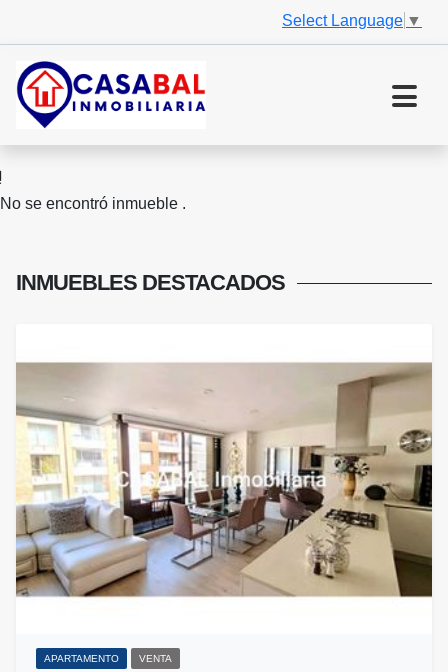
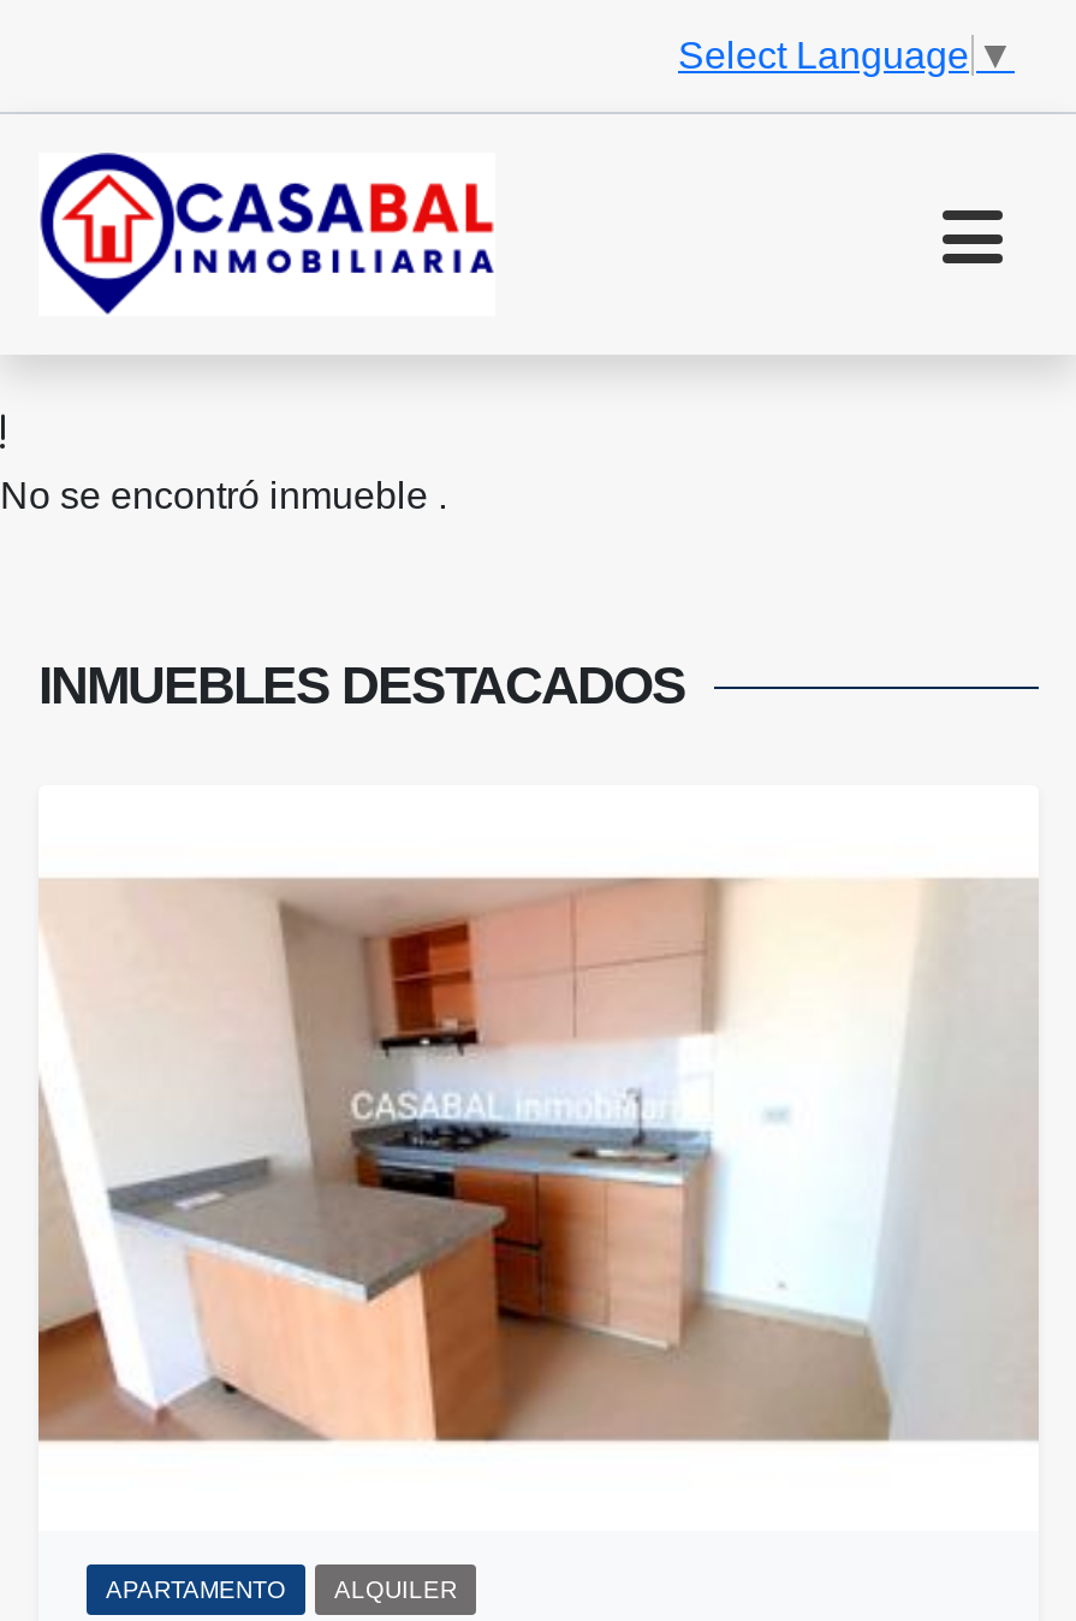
- [image]
+ [image]

- VENTA
+ ALQUILER
